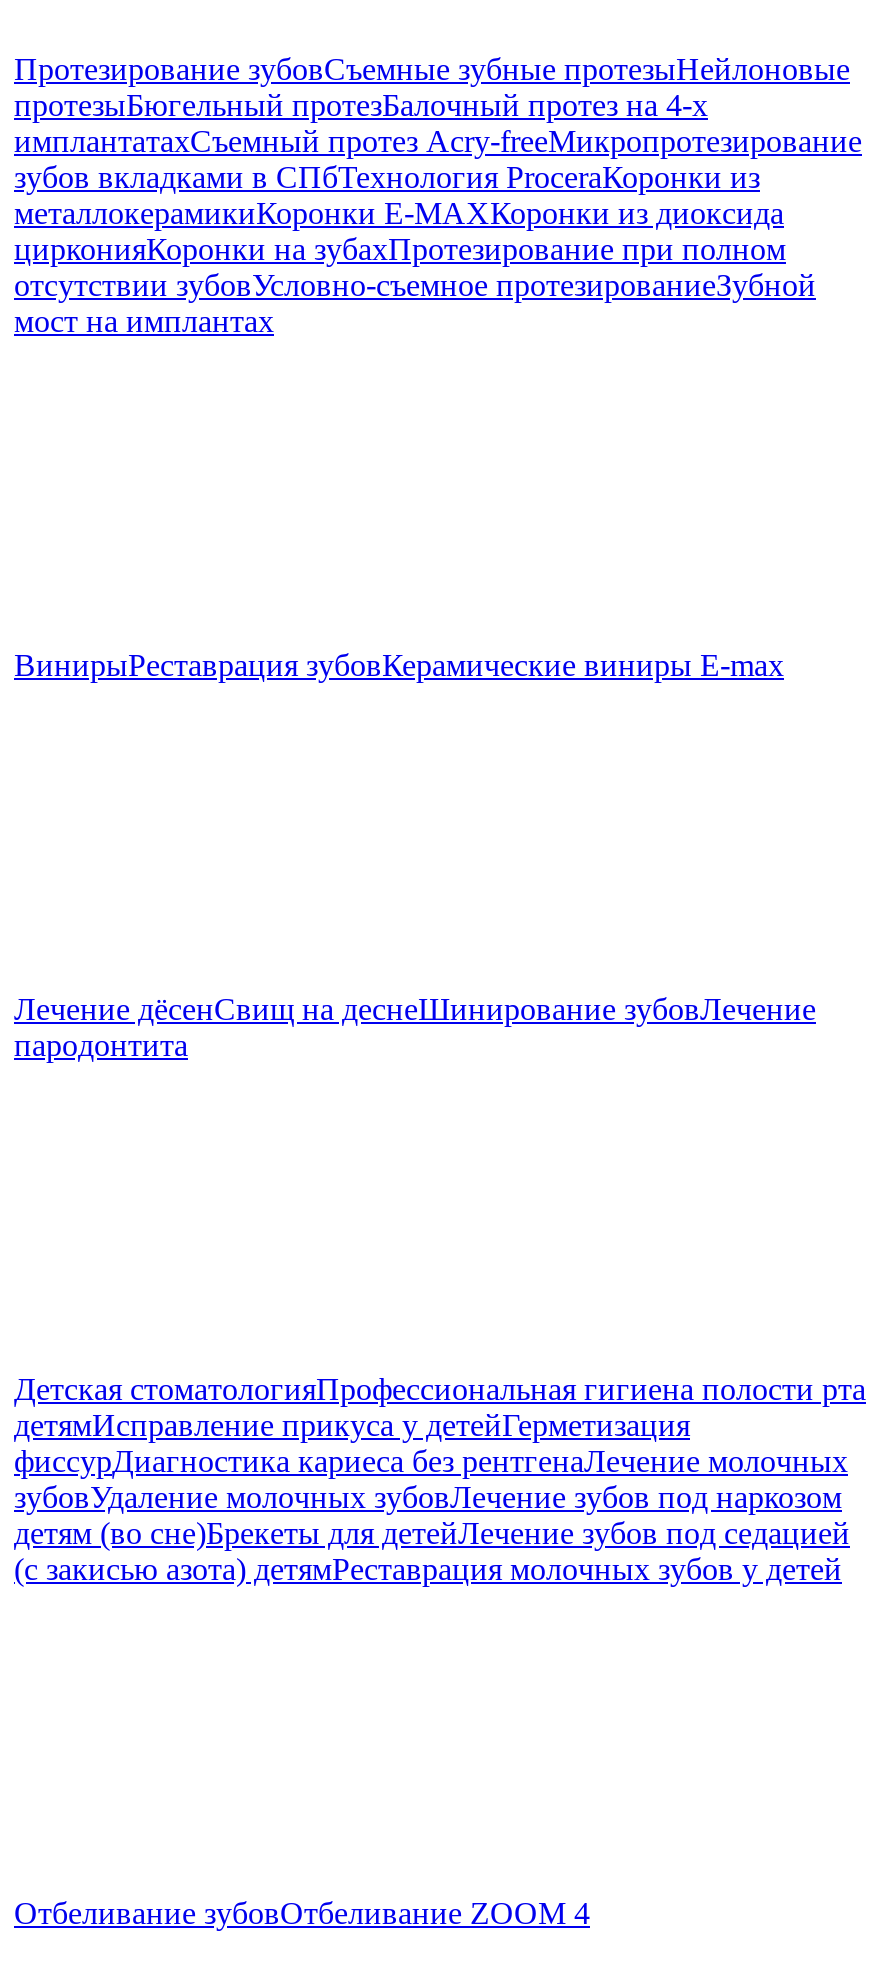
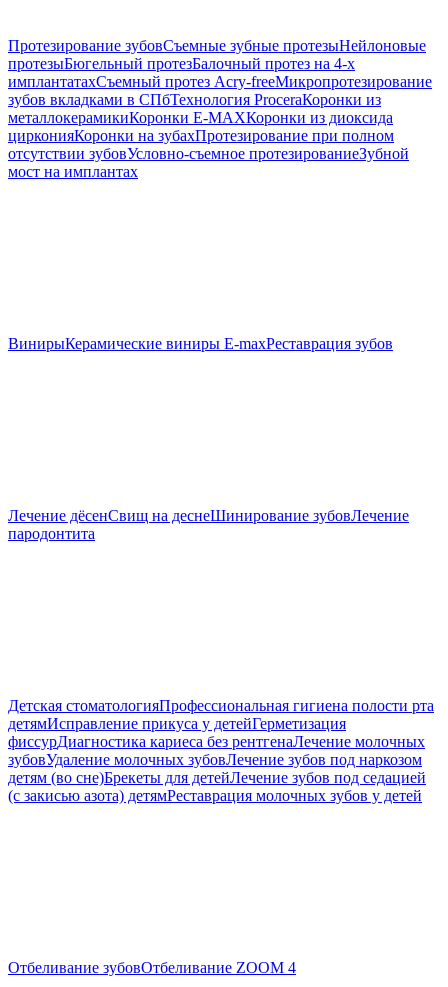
- ВинирыРеставрация зубовКерамические виниры E-max
+ ВинирыКерамические виниры E-maxРеставрация зубов
